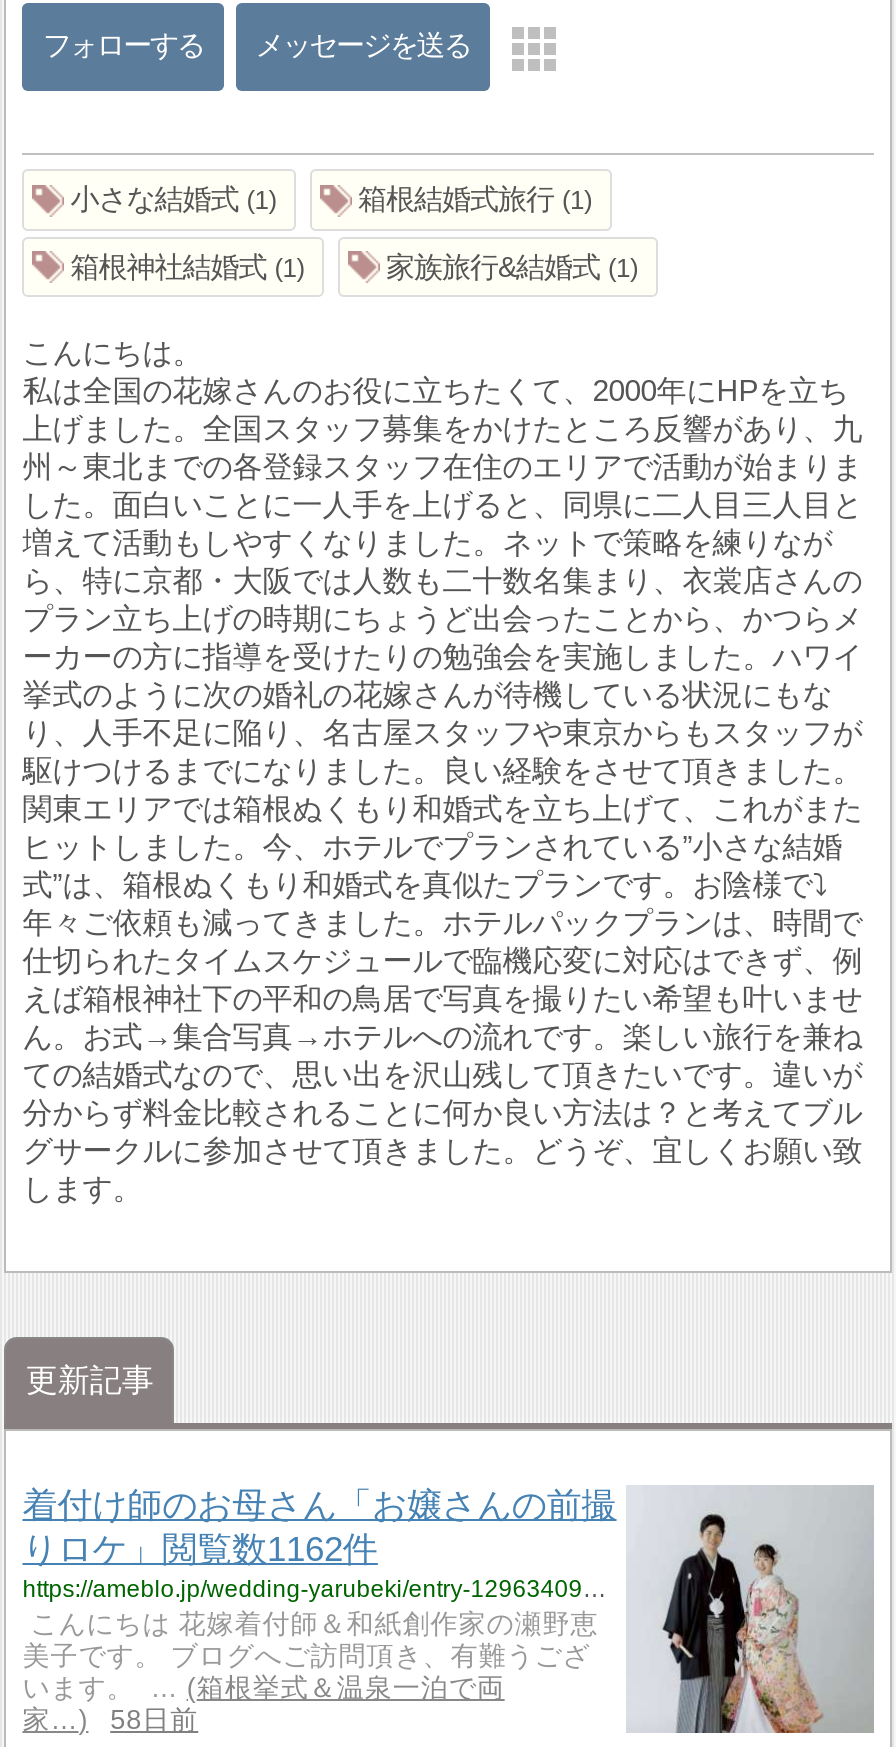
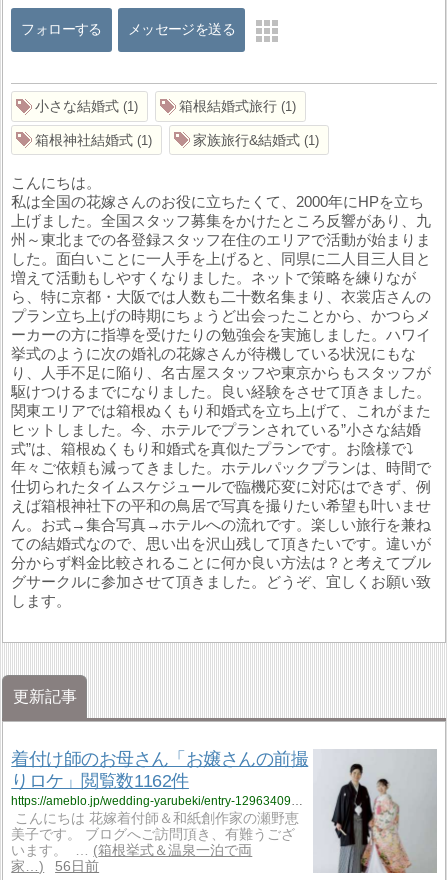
- 家… 58日前
+ 家… 56日前
